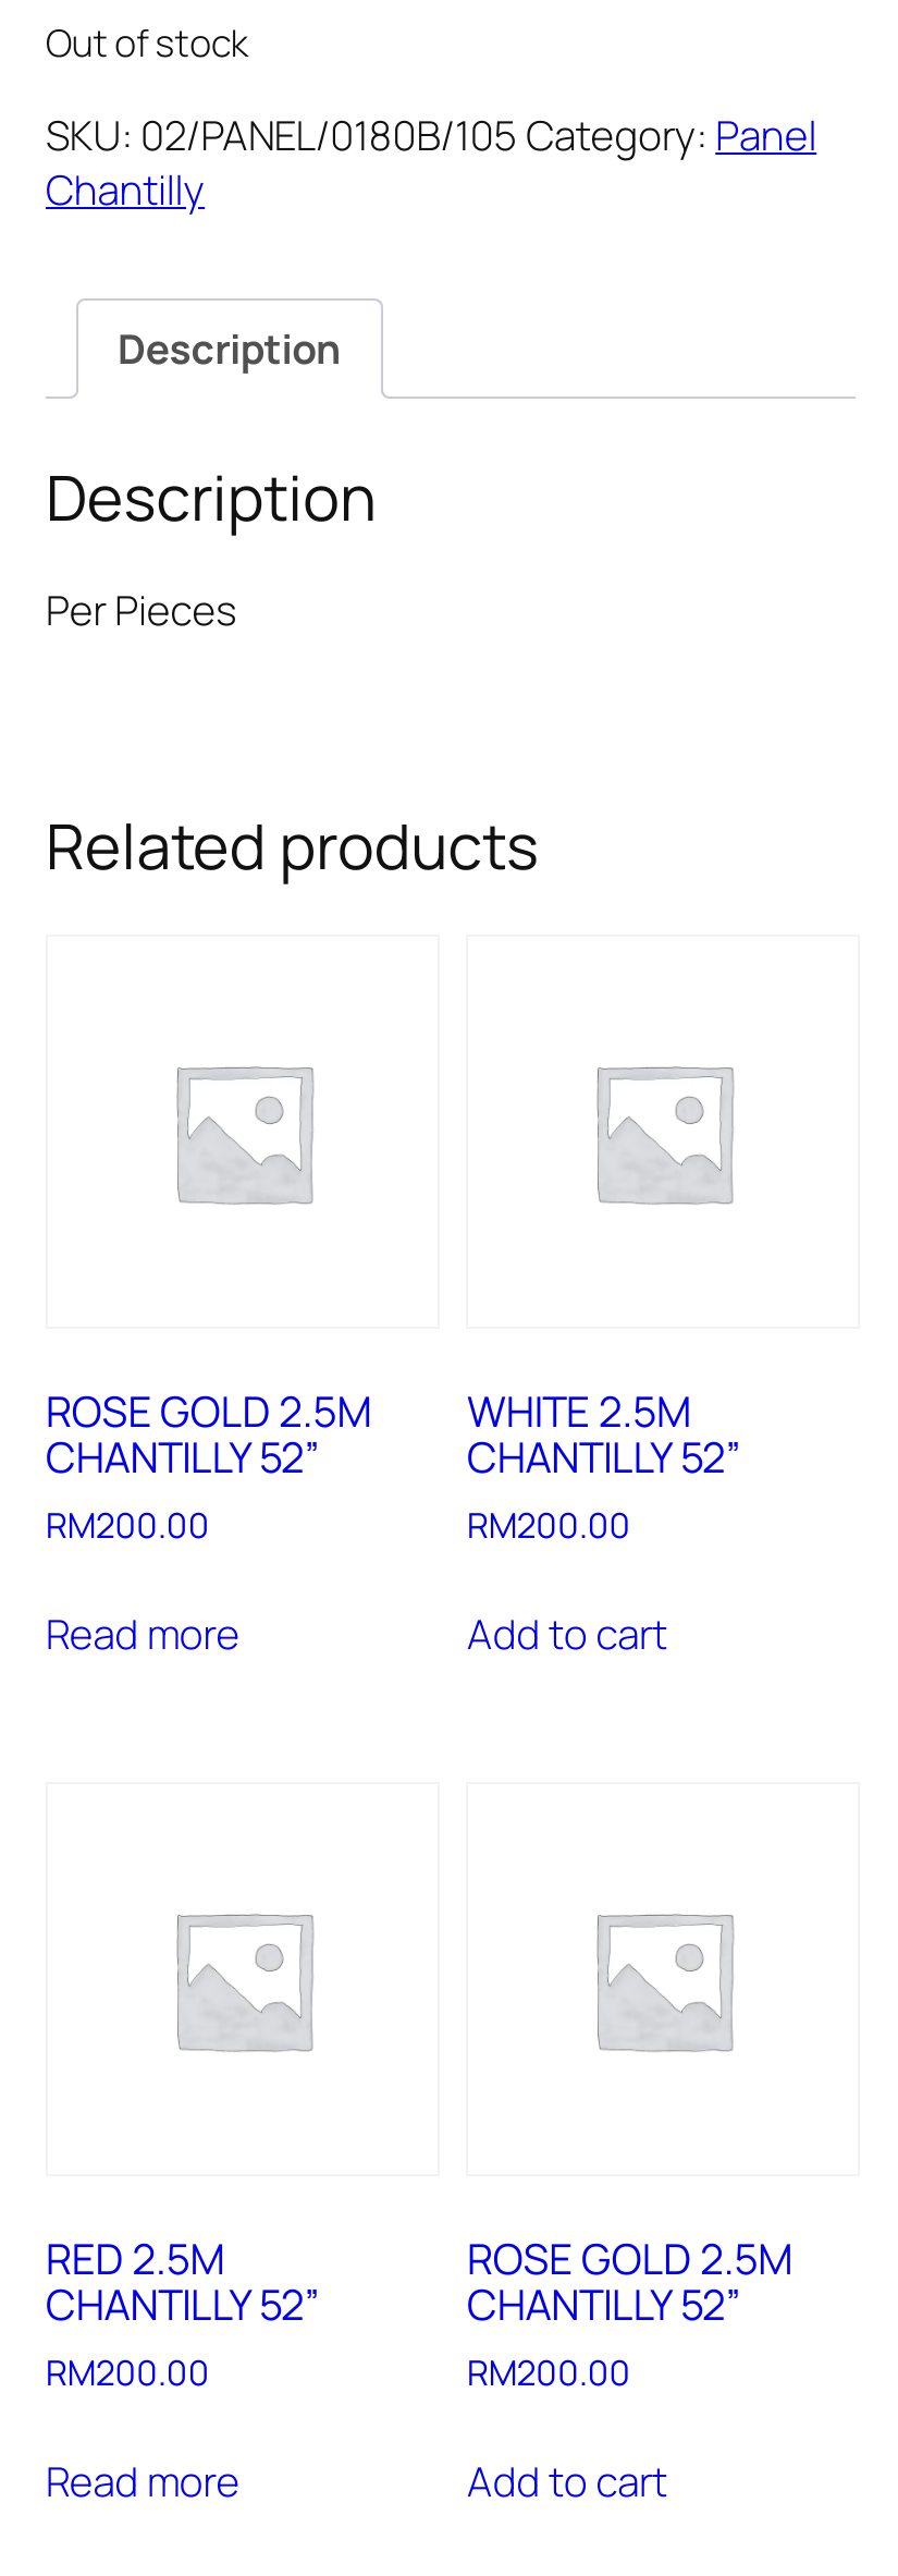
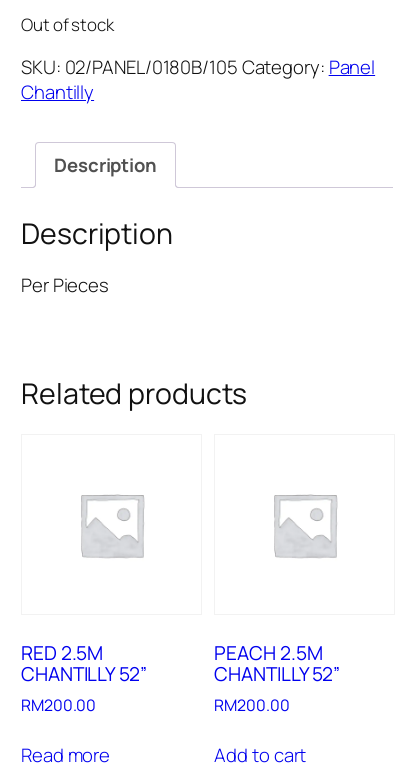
- ROSE GOLD 2.5M
- CHANTILLY 52”
- RM200.00
- Read more

- WHITE 2.5M
- CHANTILLY 52”
- RM200.00
- Add to cart

- ROSE GOLD 2.5M
+ PEACH 2.5M
